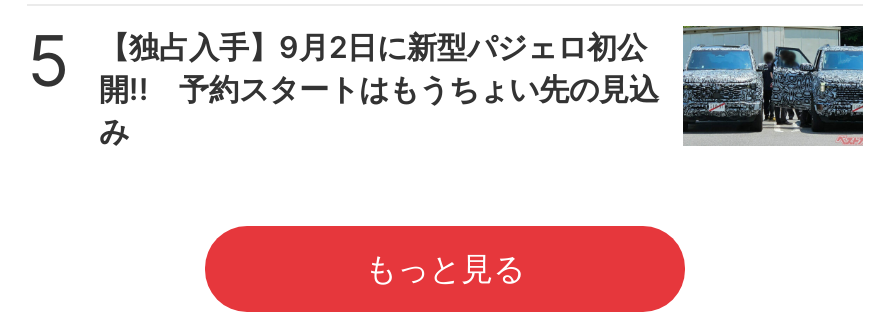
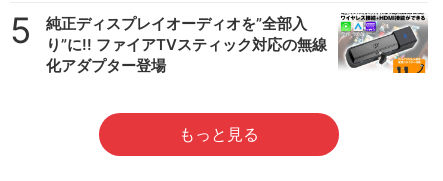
- [image]
- 【独占入手】9月2日に新型パジェロ初公
- 開!! 予約スタートはもうちょい先の見込
- み
+ [image]
+ 純正ディスプレイオーディオを”全部入
+ り”に!! ファイアTVスティック対応の無線
+ 化アダプター登場
